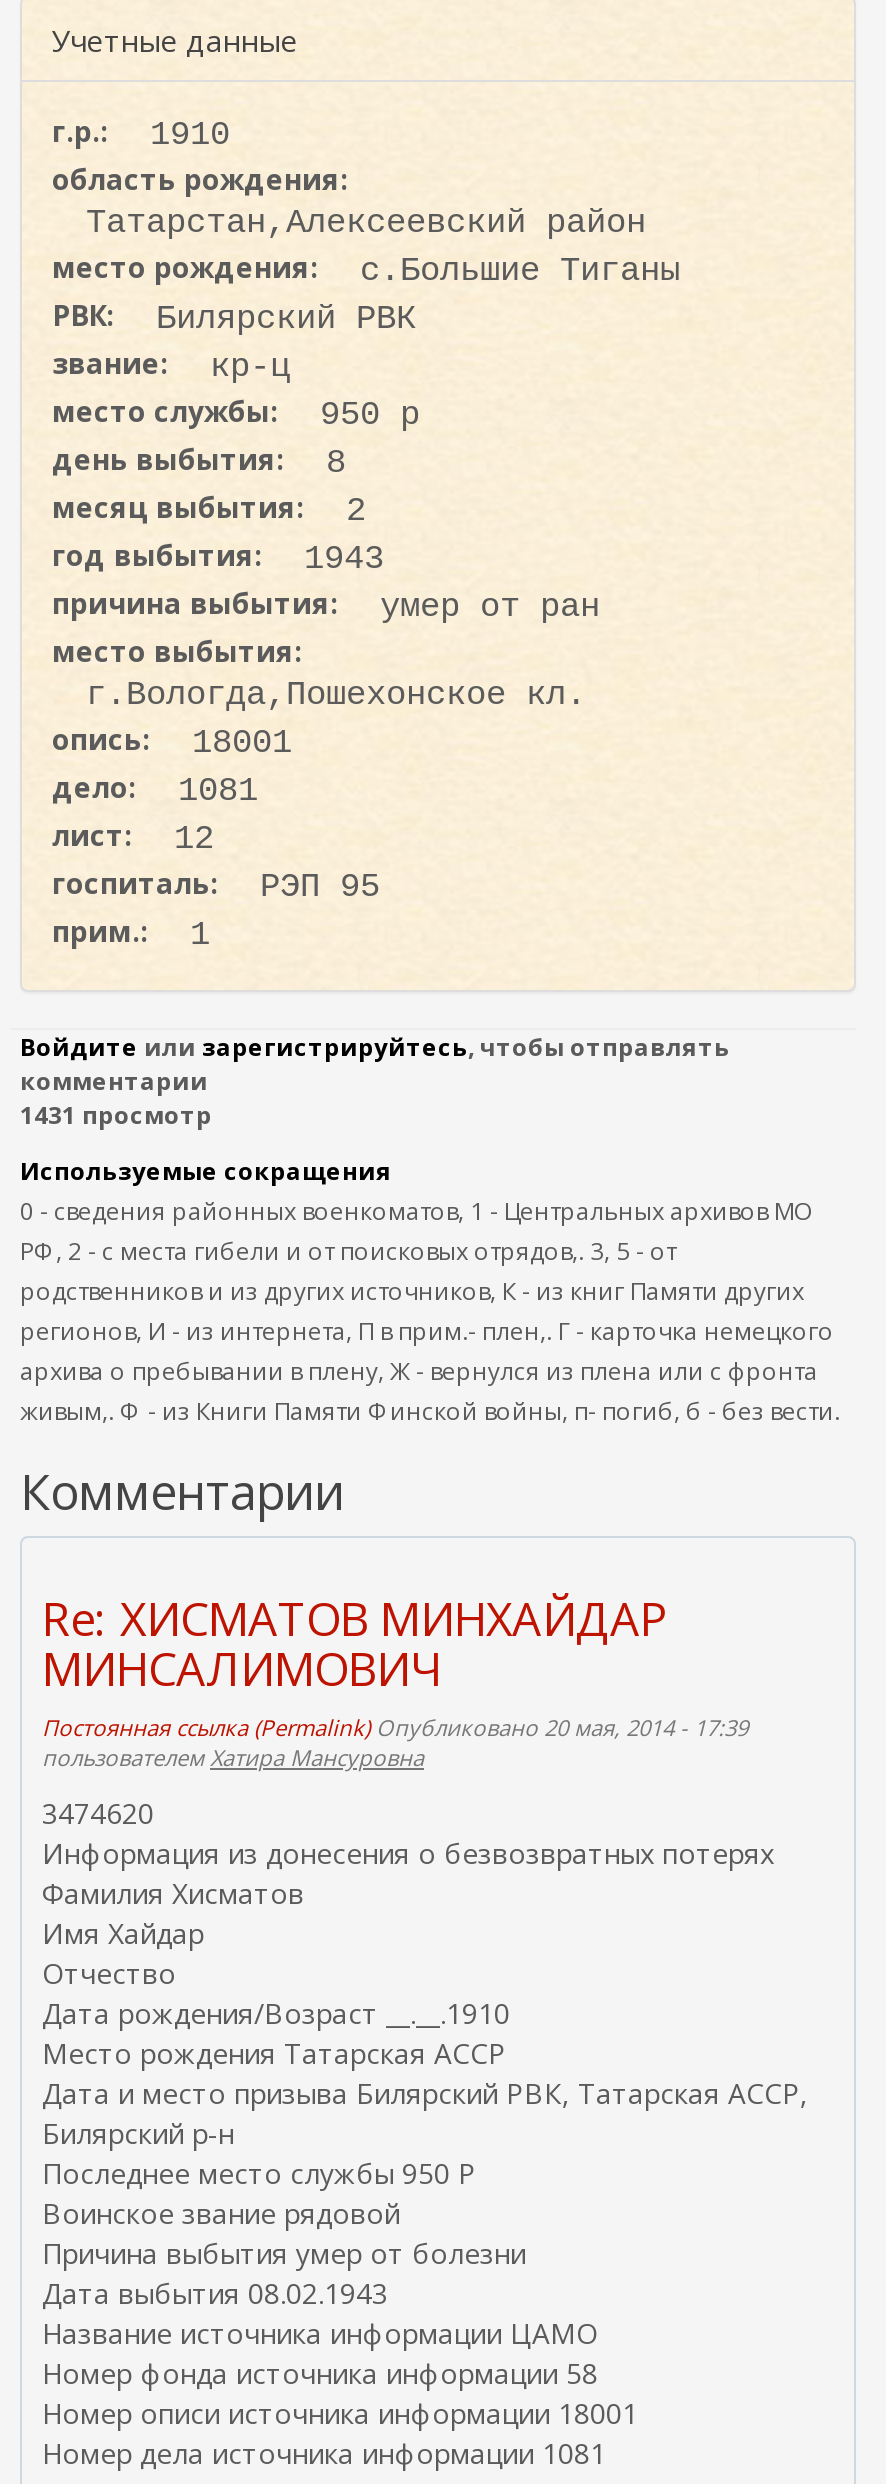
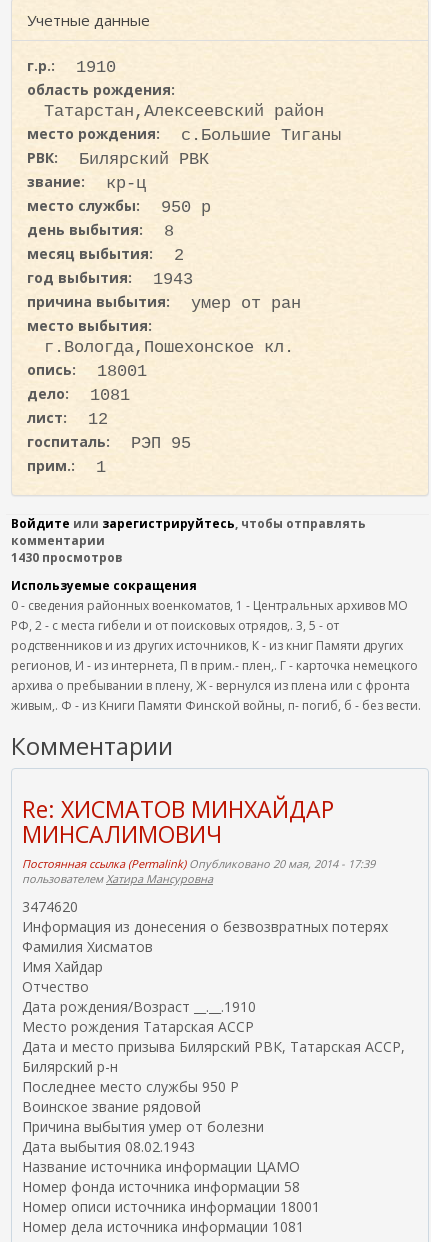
- 1431 просмотр
+ 1430 просмотров
